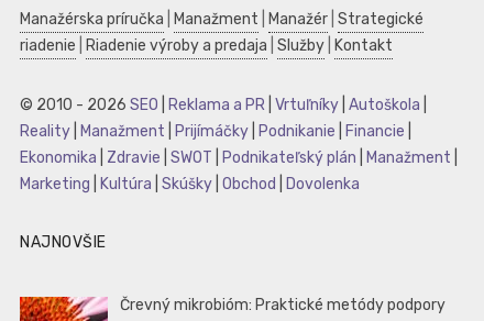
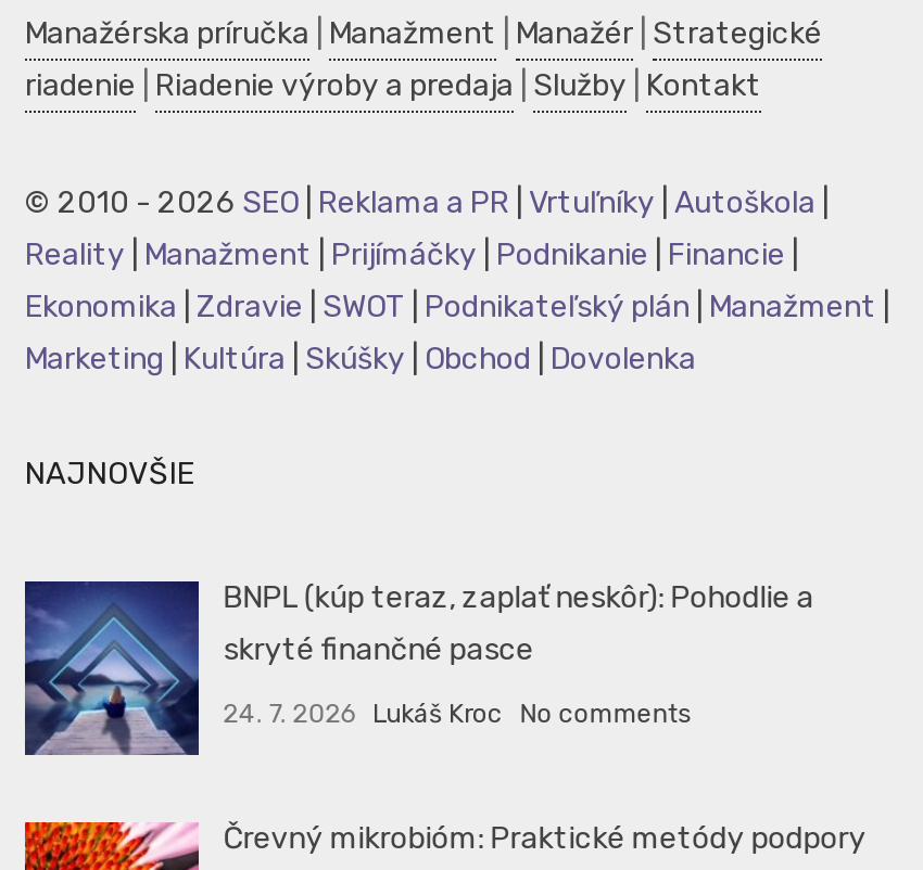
+ [image]
+ BNPL (kúp teraz, zaplať neskôr): Pohodlie a
+ skryté finančné pasce
+ 24. 7. 2026 Lukáš Kroc No comments
